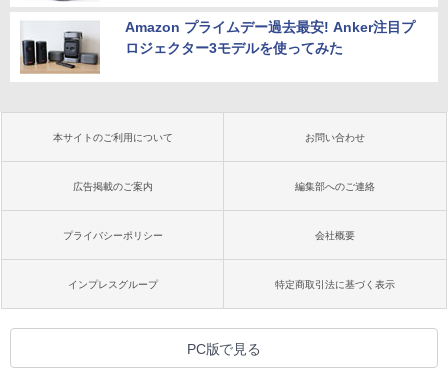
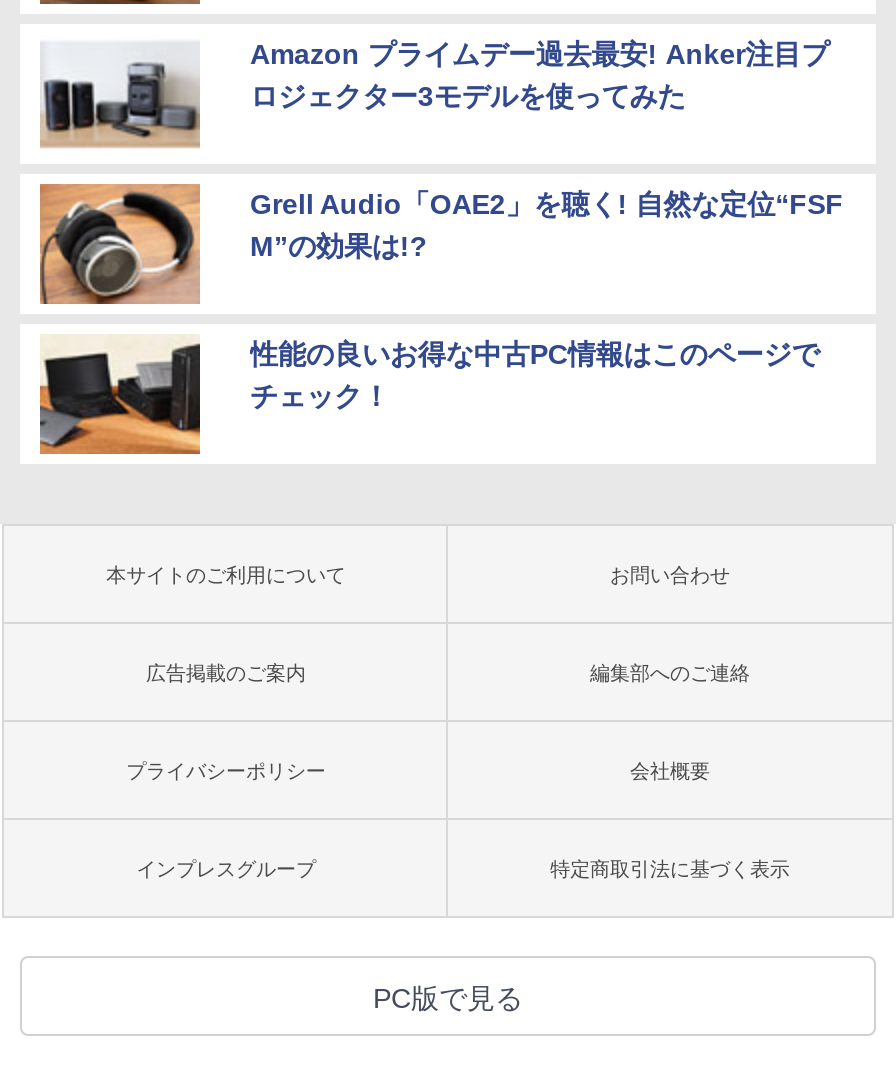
+ [image]
+ Grell Audio「OAE2」を聴く! 自然な定位“FSF
+ M”の効果は!?
+ 性能の良いお得な中古PC情報はこのページで
+ チェック！

+ [image]
